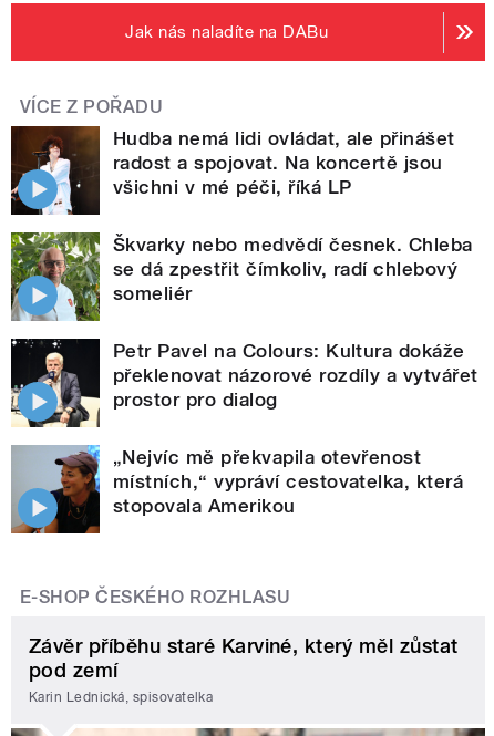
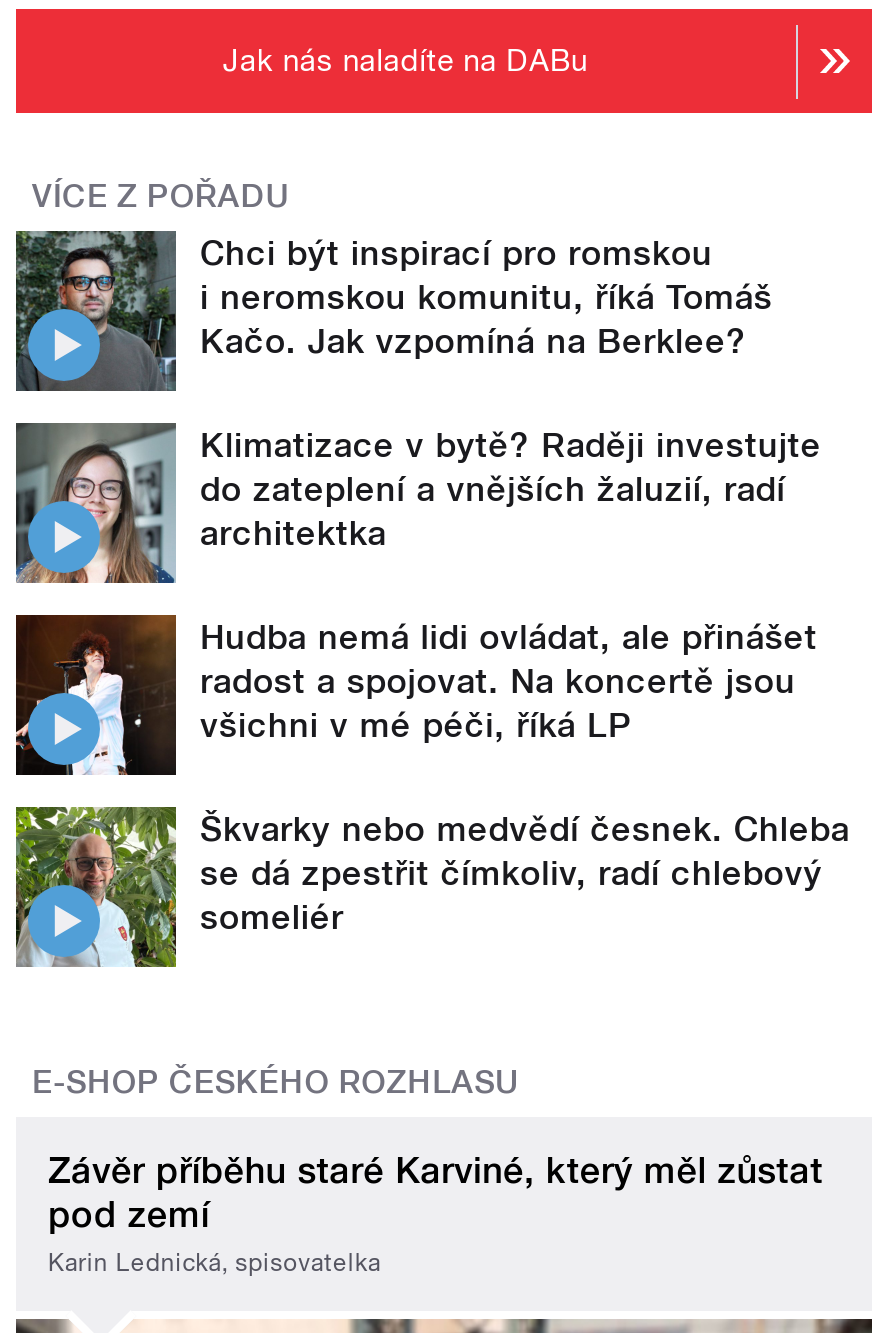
+ [image]
+ Chci být inspirací pro romskou
+ i neromskou komunitu, říká Tomáš
+ Kačo. Jak vzpomíná na Berklee?
+ Klimatizace v bytě? Raději investujte
+ do zateplení a vnějších žaluzií, radí
+ architektka

+ [image]

moved down: [image] | Hudba nemá lidi ovládat, ale přinášet | radost a spojovat. Na koncertě jsou | všichni v mé péči, říká LP | Škvarky nebo medvědí česnek. Chleba | se dá zpestřit čímkoliv, radí chlebový | someliér

- [image]
- Petr Pavel na Colours: Kultura dokáže
- překlenovat názorové rozdíly a vytvářet
- prostor pro dialog
- „Nejvíc mě překvapila otevřenost
- místních,“ vypráví cestovatelka, která
- stopovala Amerikou

- [image]
